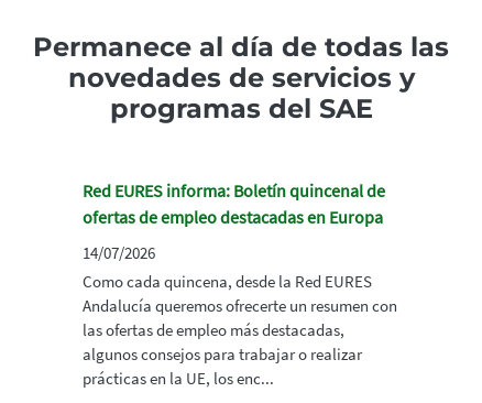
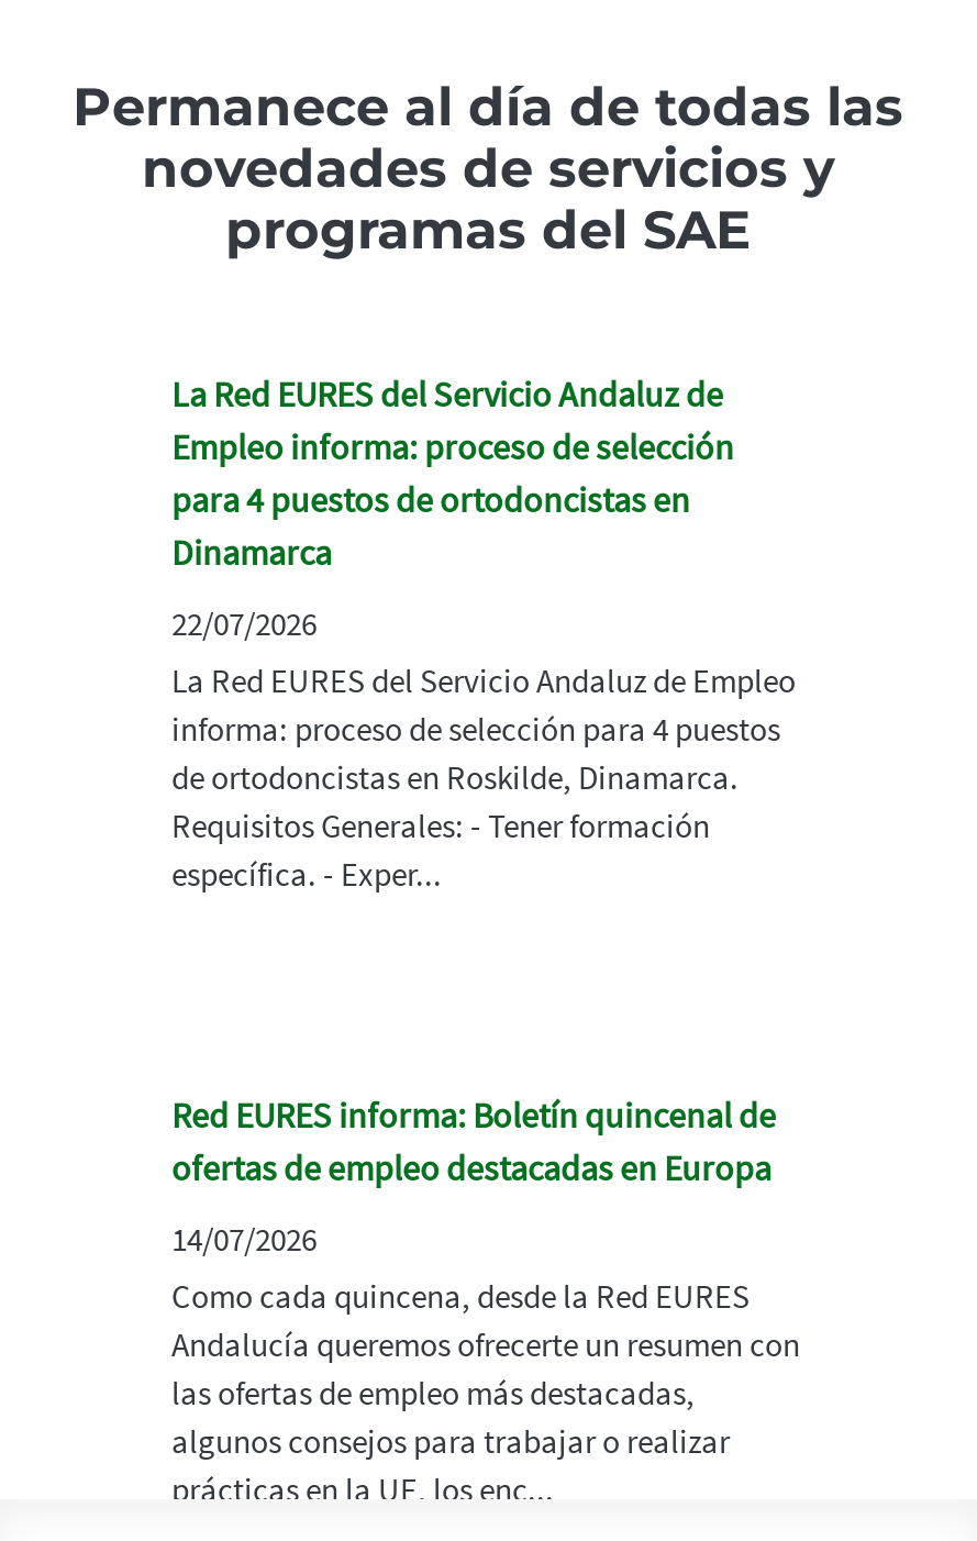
+ La Red EURES del Servicio Andaluz de
+ Empleo informa: proceso de selección
+ para 4 puestos de ortodoncistas en
+ Dinamarca
+ 22/07/2026
+ La Red EURES del Servicio Andaluz de Empleo
+ informa: proceso de selección para 4 puestos
+ de ortodoncistas en Roskilde, Dinamarca.
+ Requisitos Generales: - Tener formación
+ específica. - Exper...
